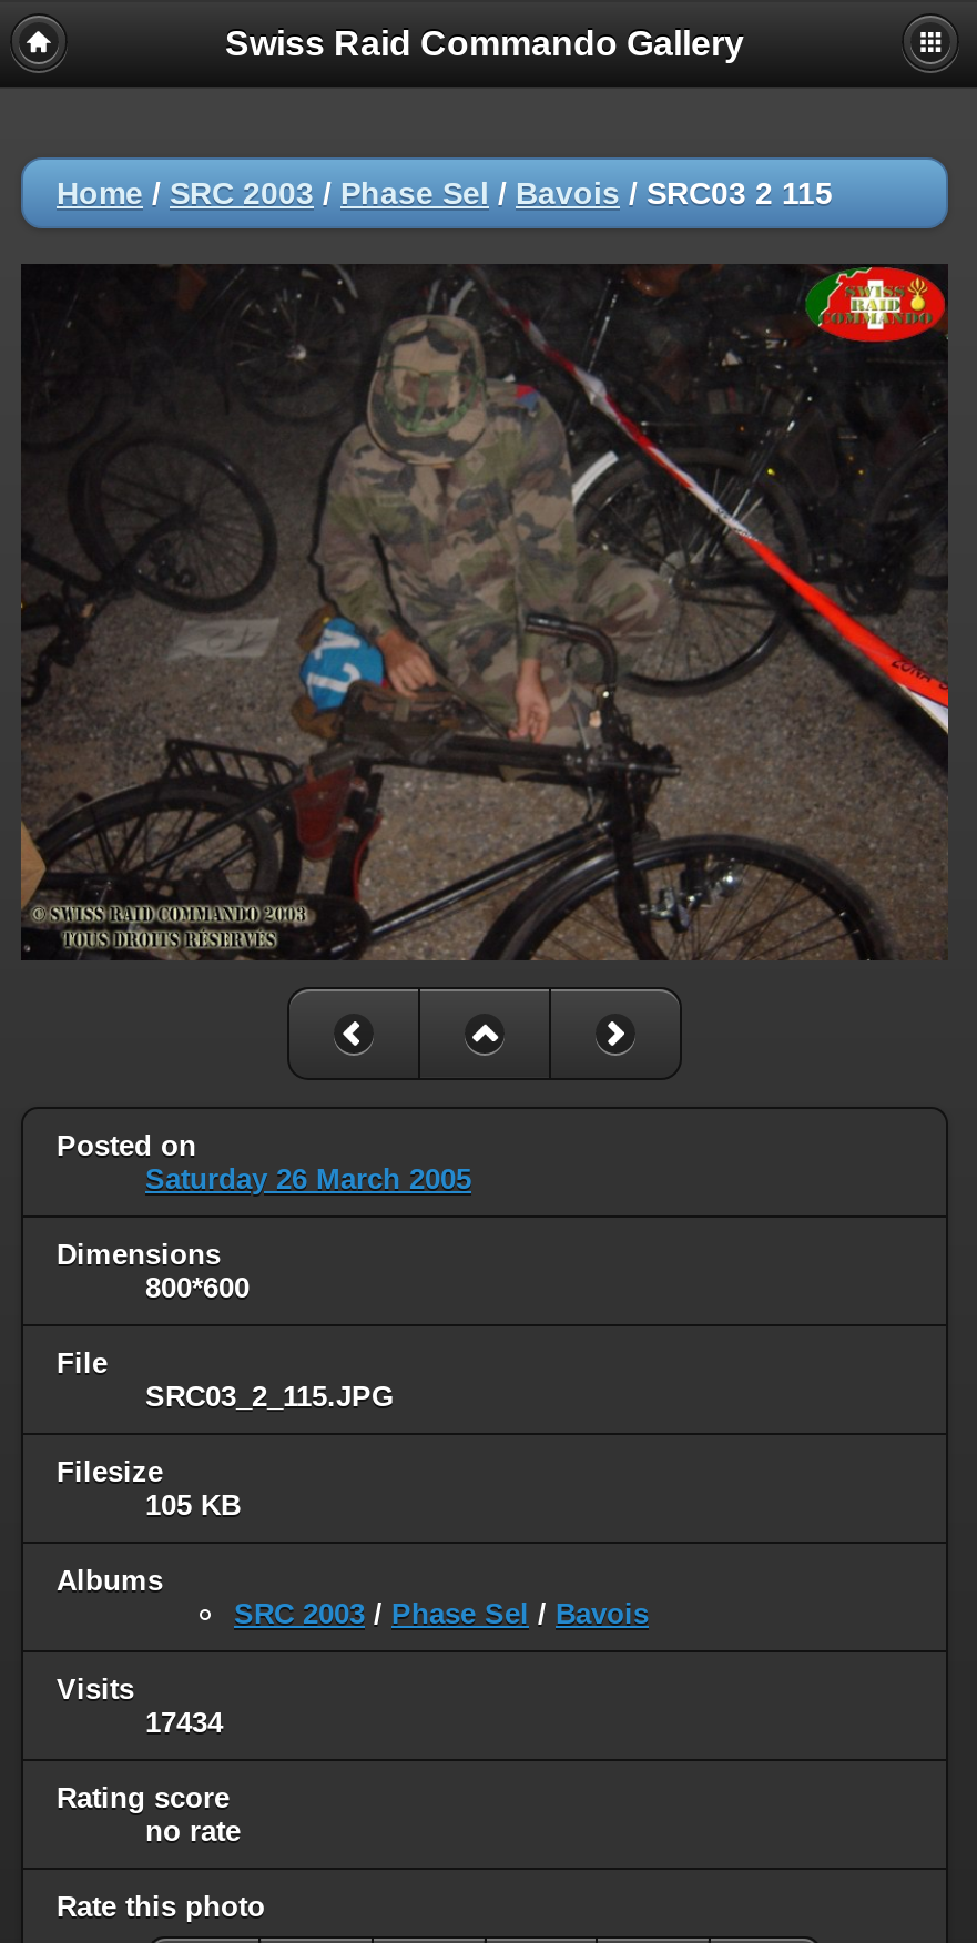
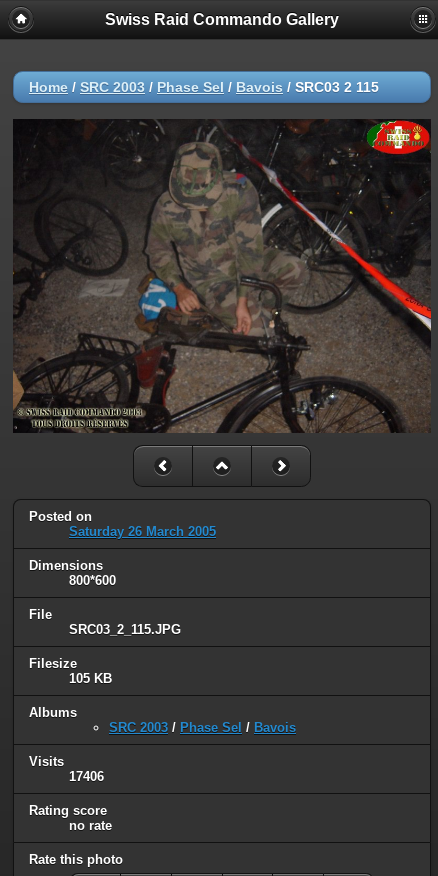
- 17434
+ 17406
